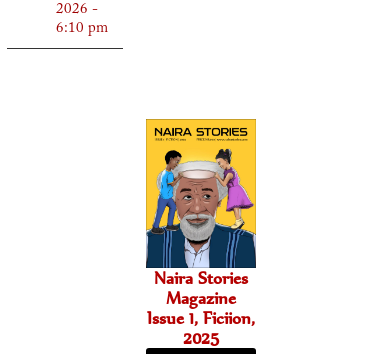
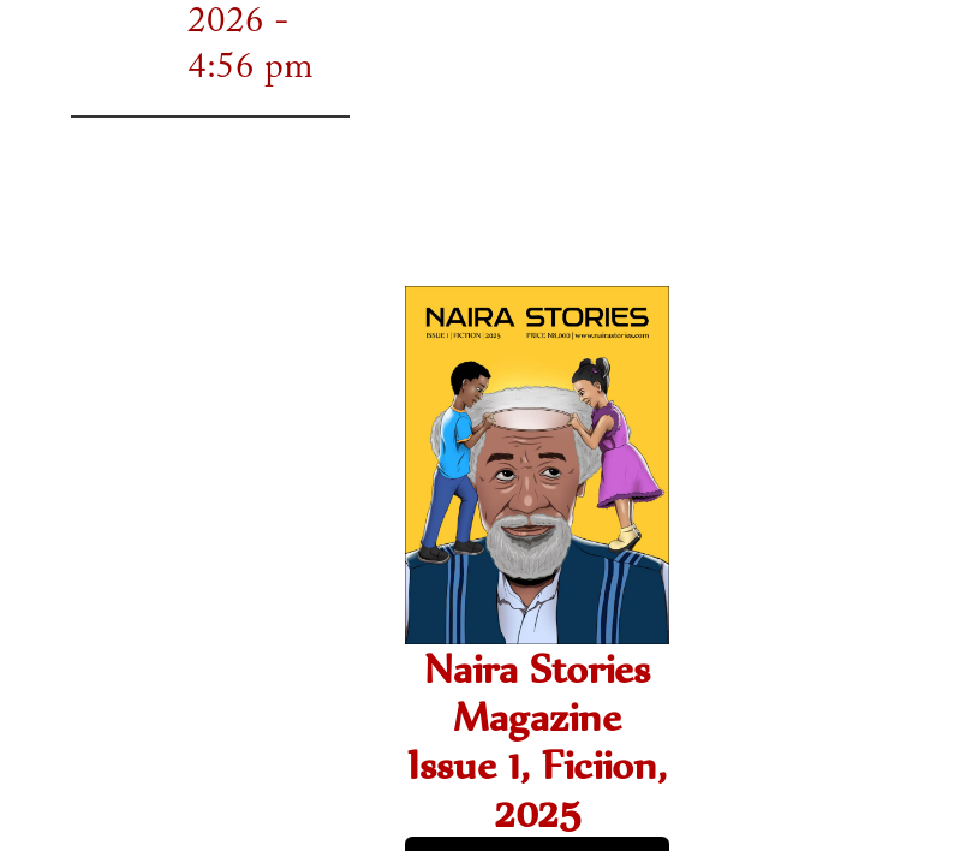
- 6:10 pm
+ 4:56 pm
